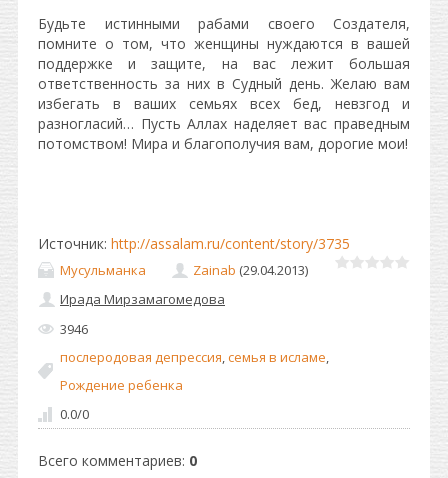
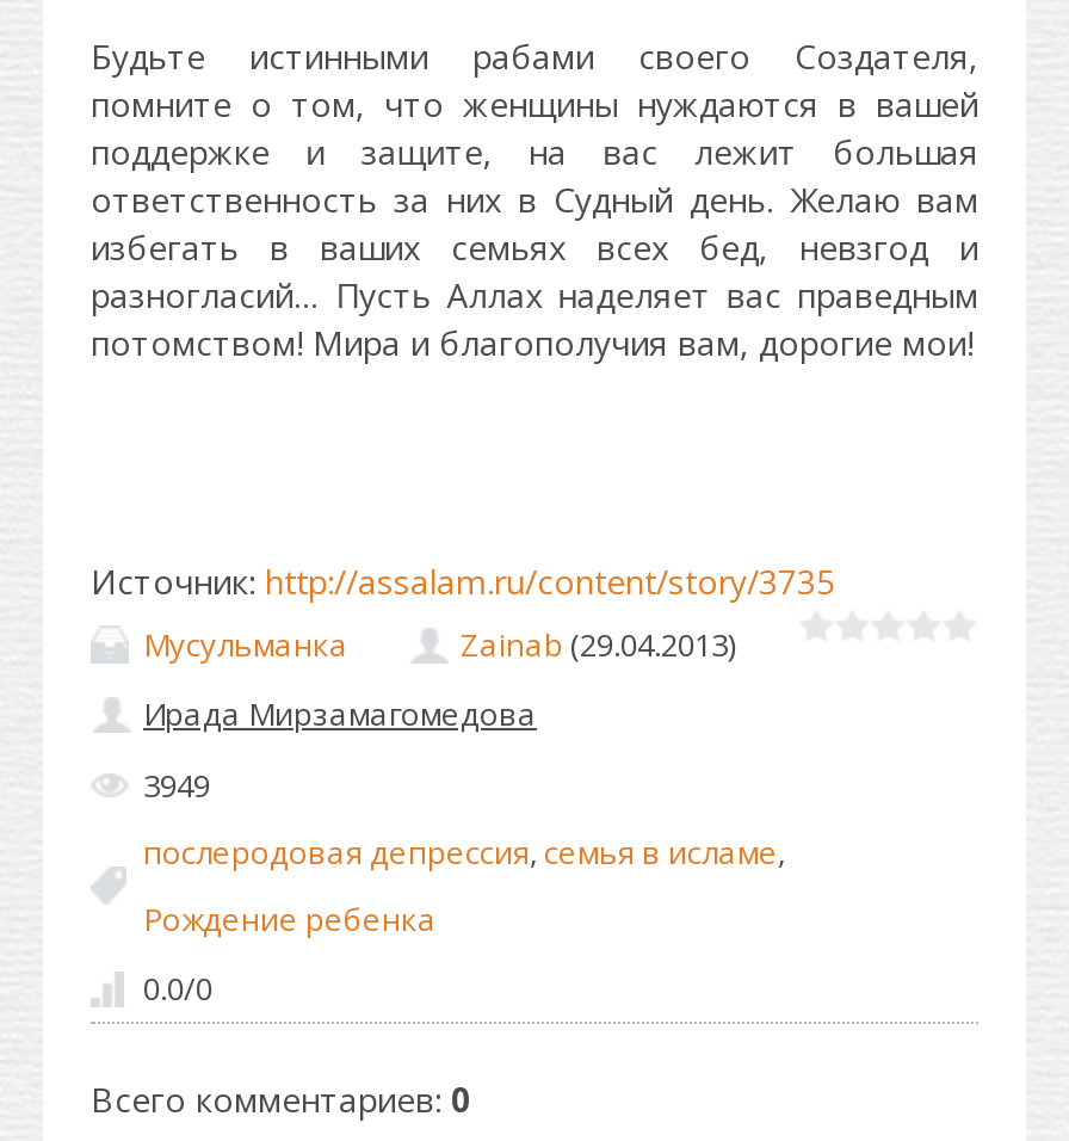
- 3946
+ 3949
